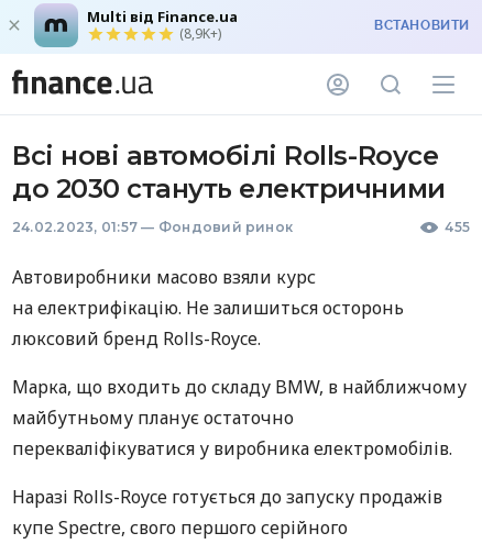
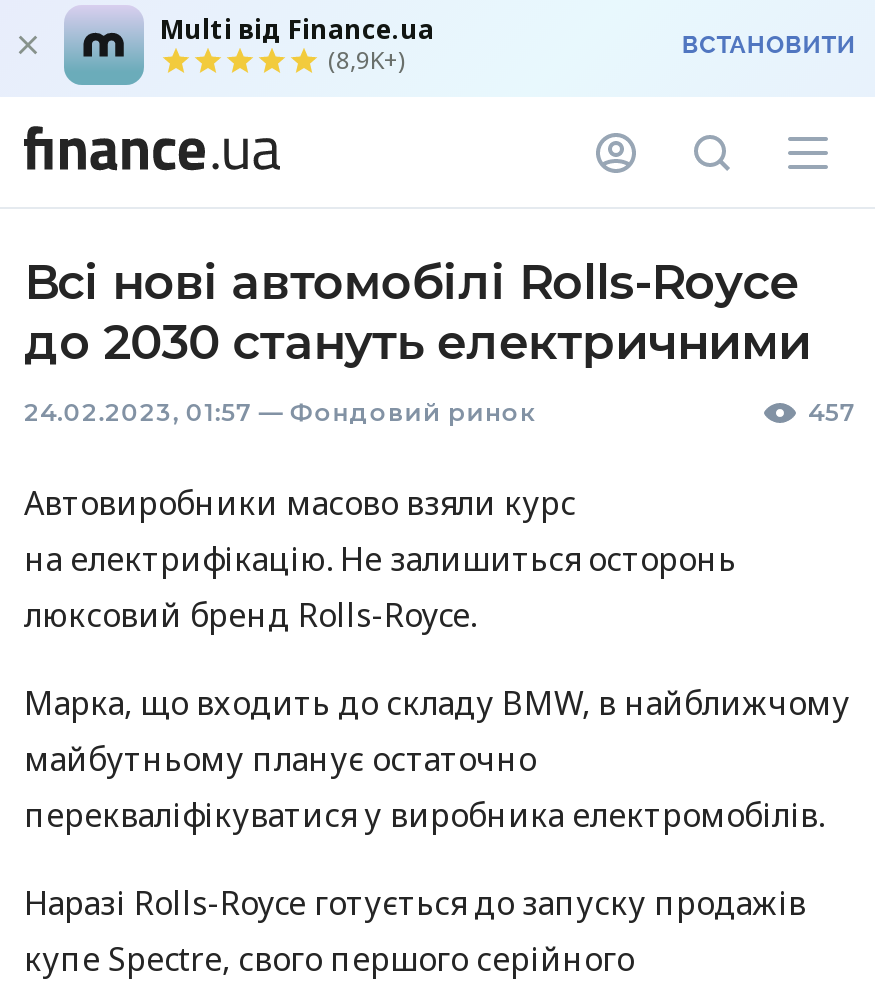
- 455
+ 457
